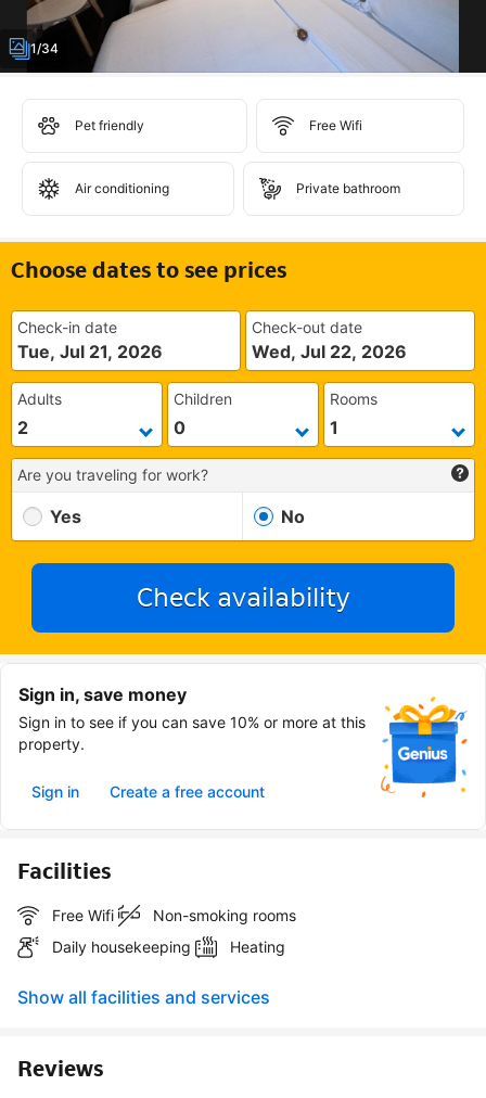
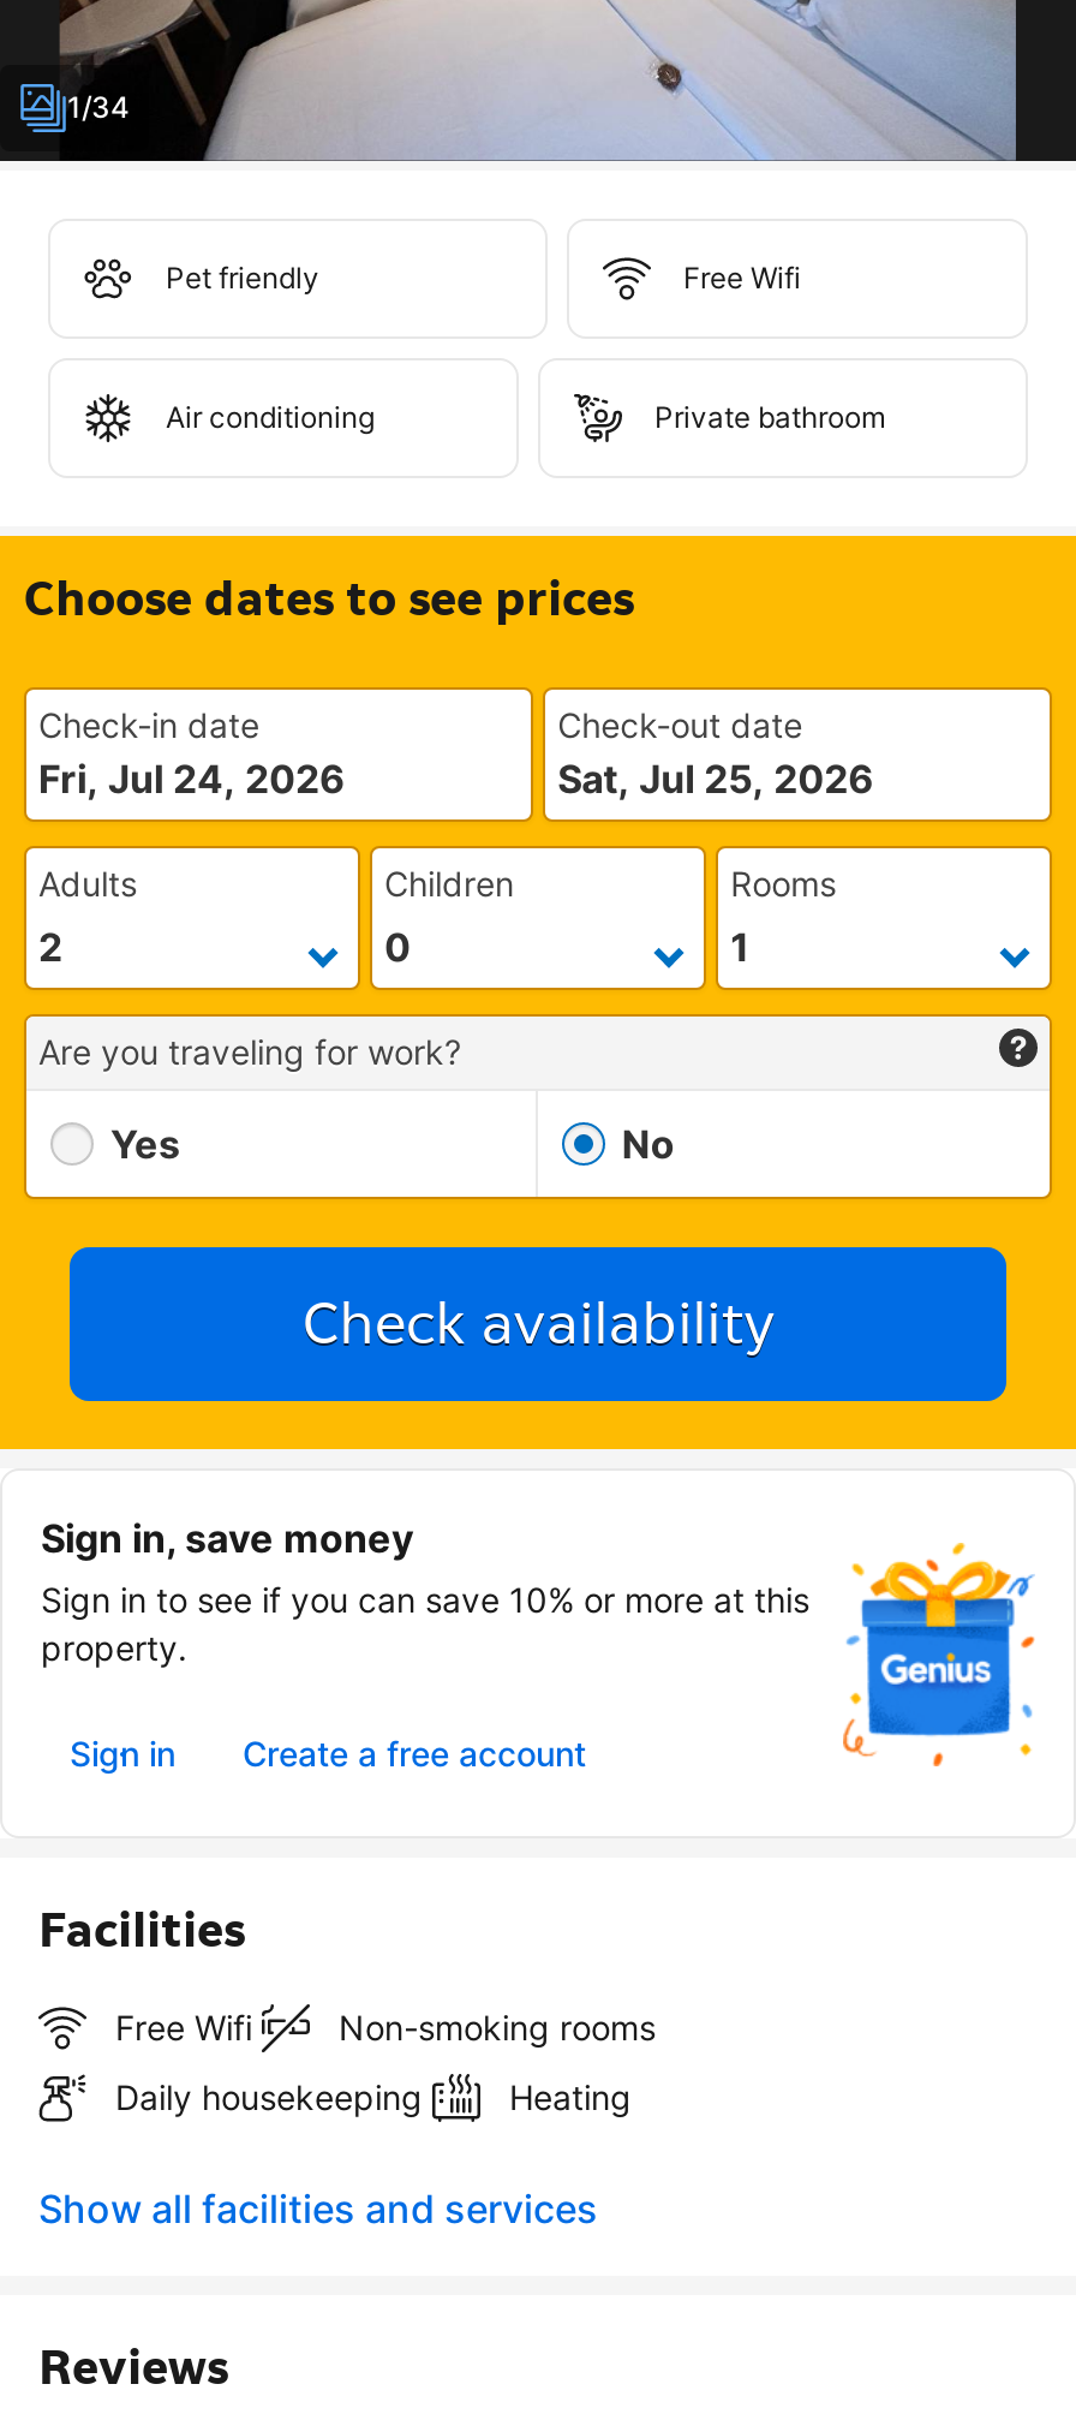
- Tue, Jul 21, 2026
+ Fri, Jul 24, 2026

- Wed, Jul 22, 2026
+ Sat, Jul 25, 2026
